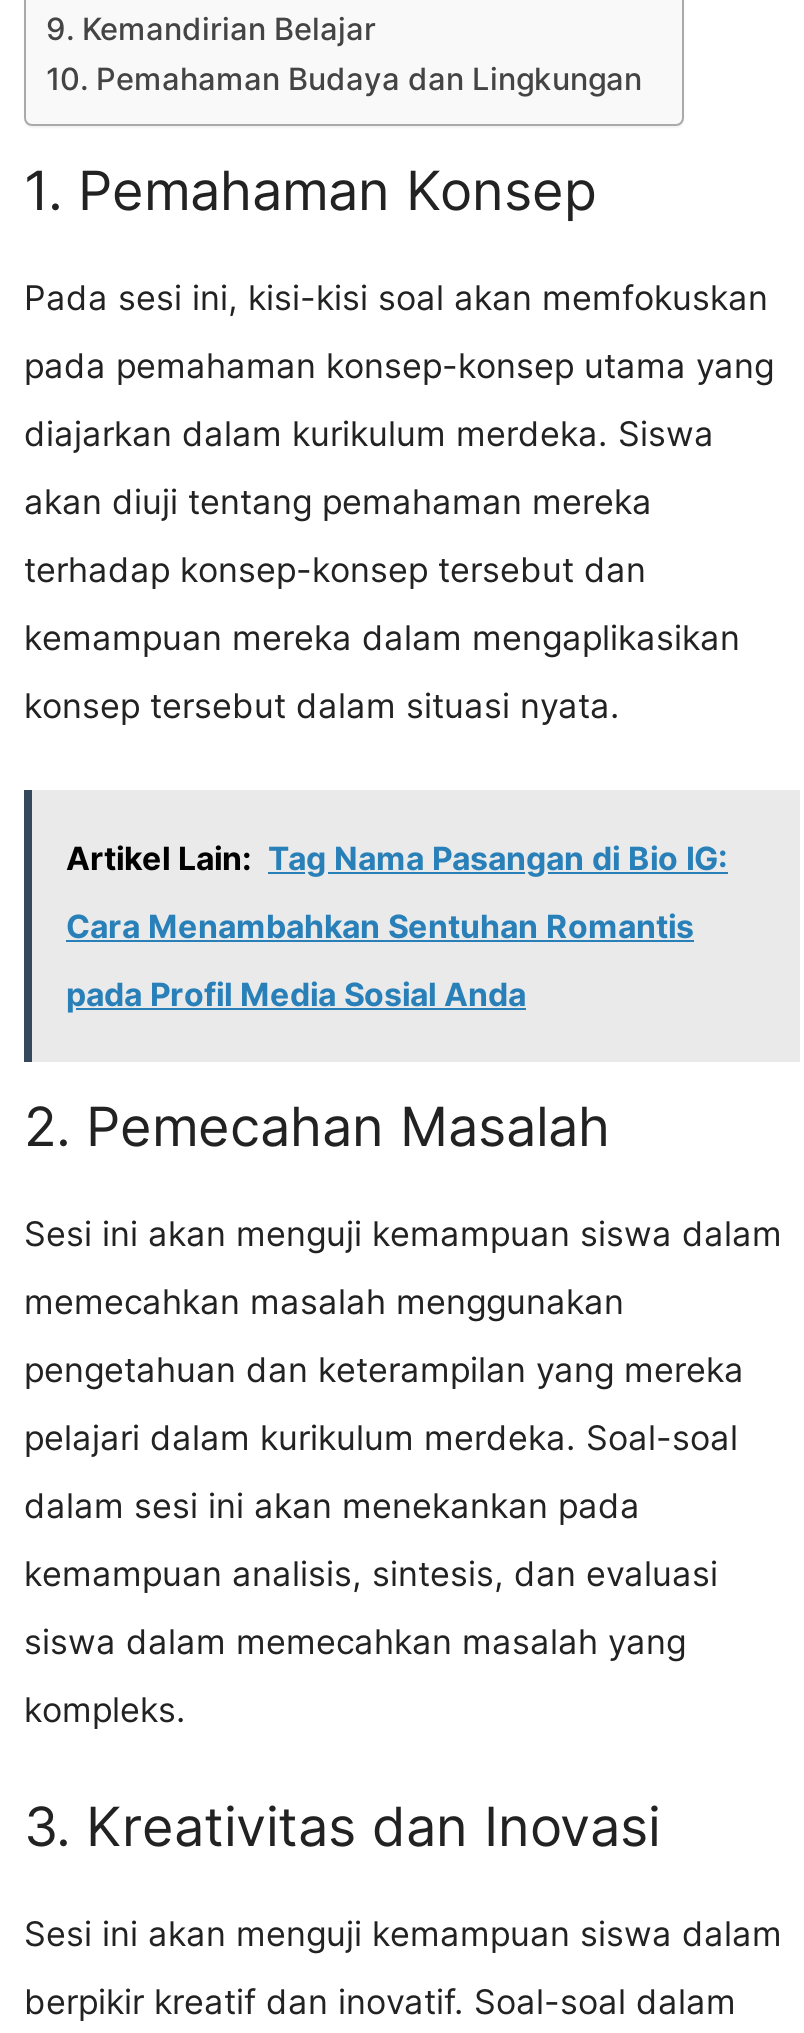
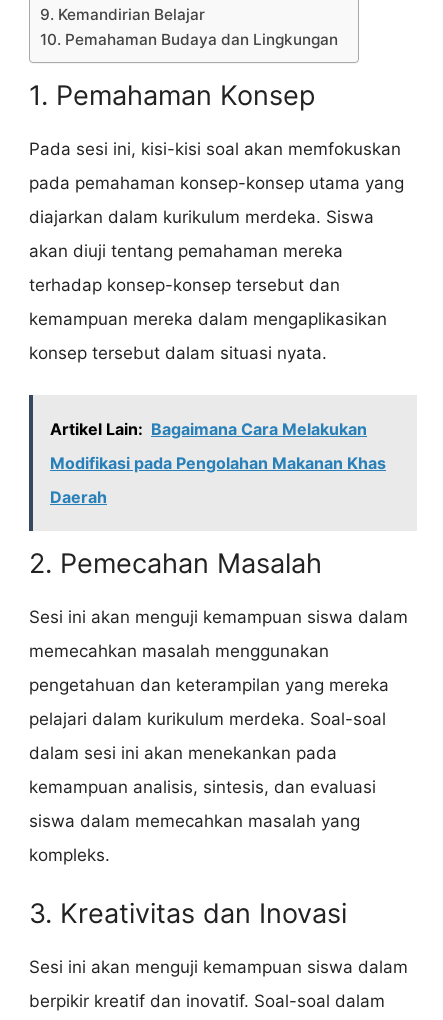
- Artikel Lain: Tag Nama Pasangan di Bio IG:
+ Artikel Lain: Bagaimana Cara Melakukan

- Cara Menambahkan Sentuhan Romantis
+ Modifikasi pada Pengolahan Makanan Khas

- pada Profil Media Sosial Anda
+ Daerah
